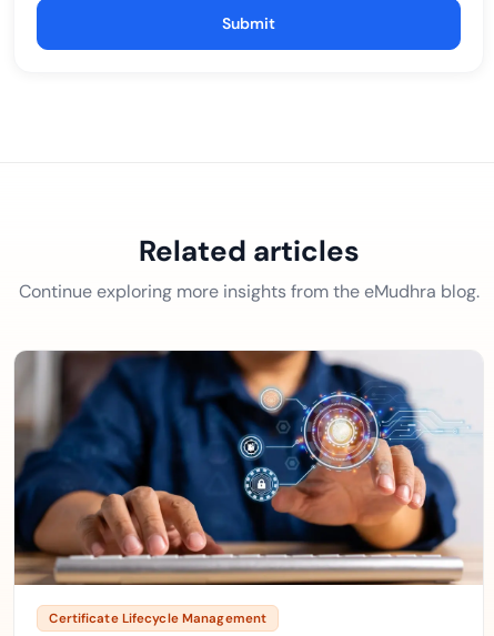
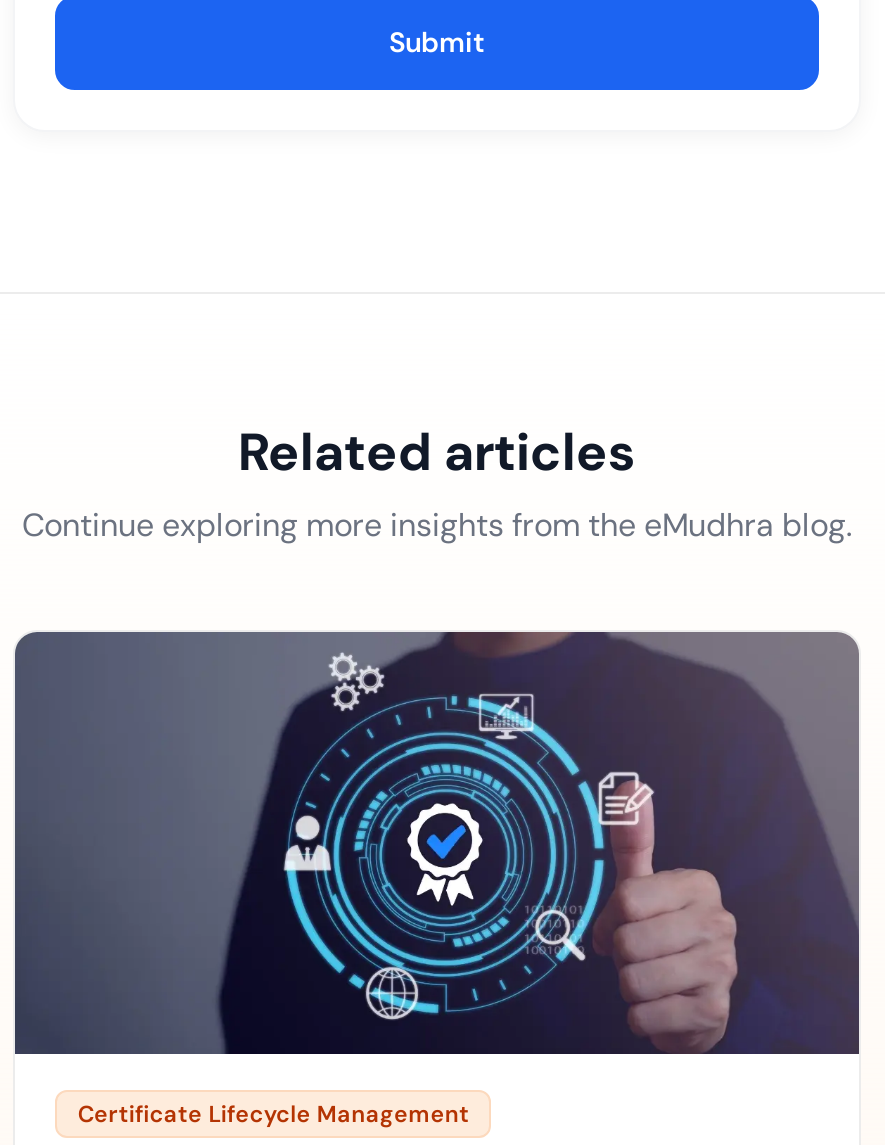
- [image]
+ [image]
